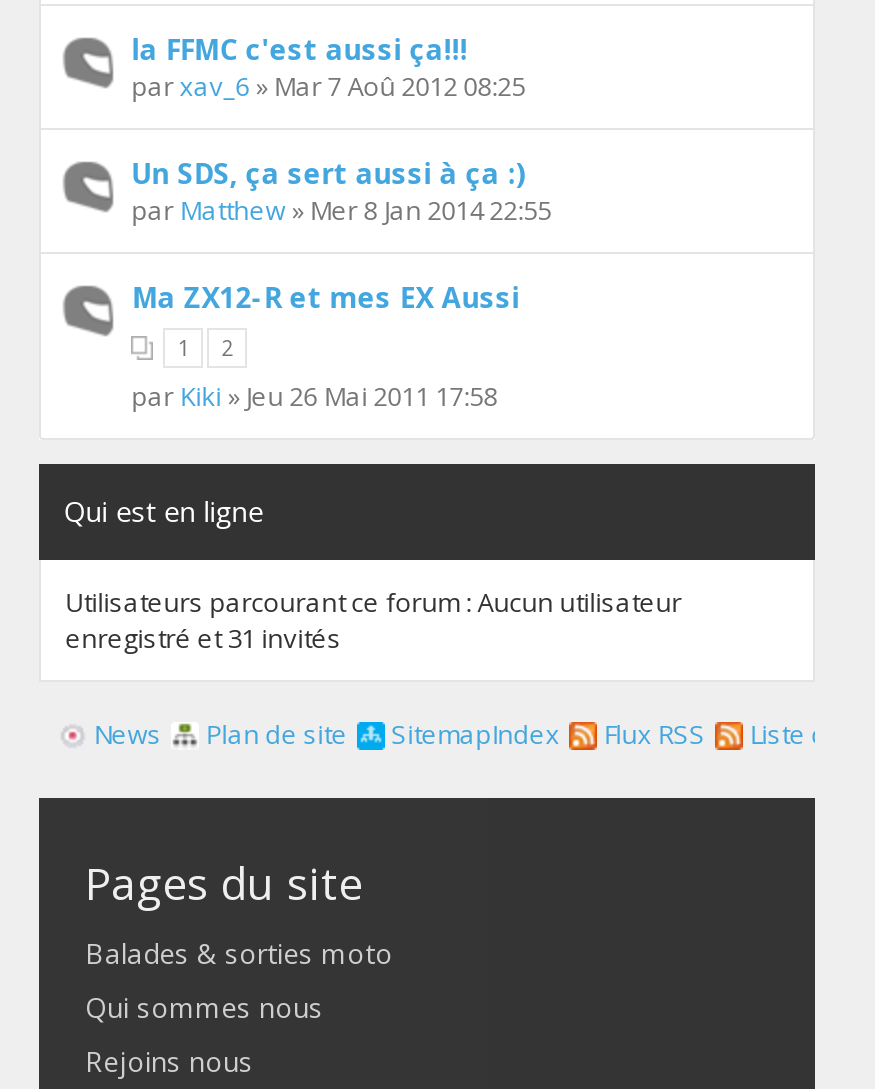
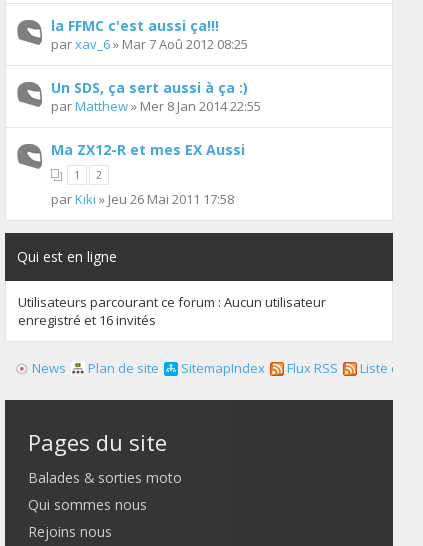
- enregistré et 31 invités
+ enregistré et 16 invités
